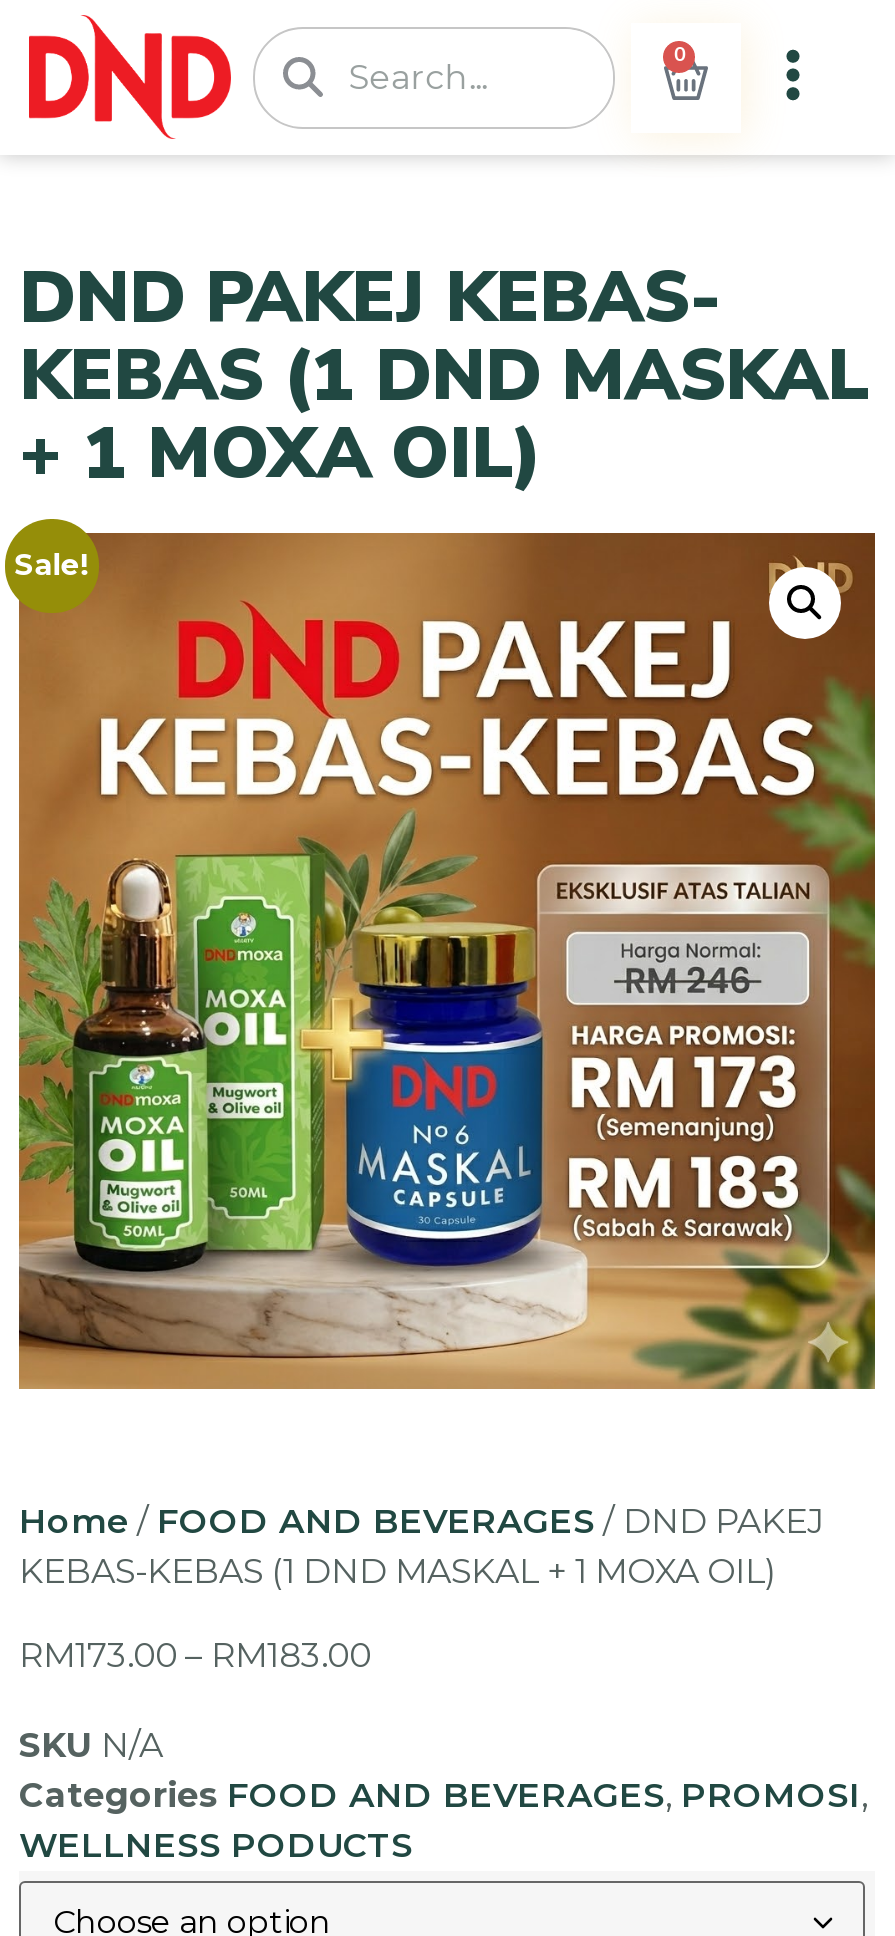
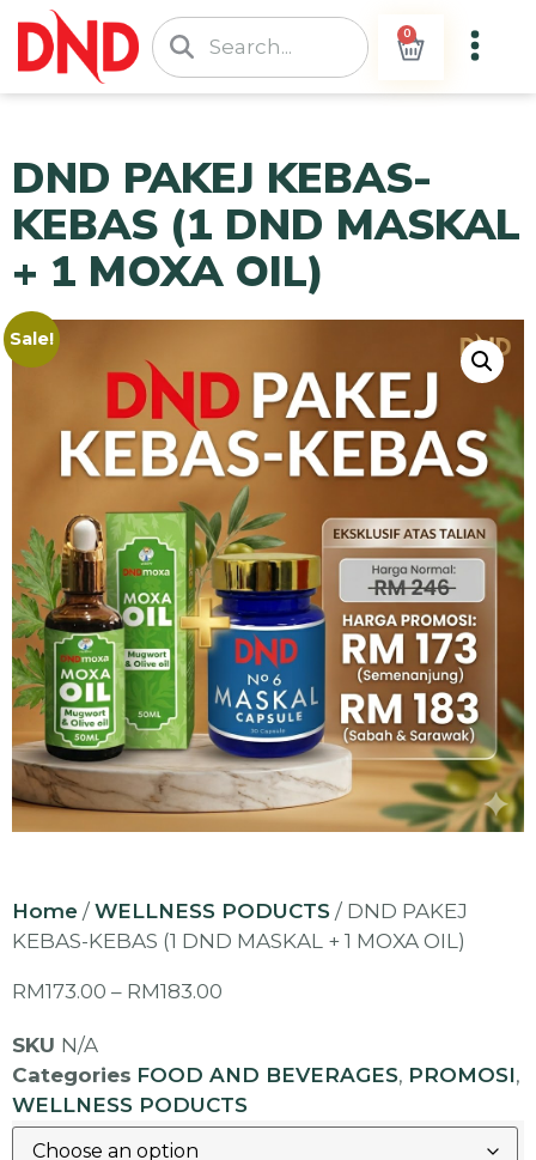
- Home / FOOD AND BEVERAGES / DND PAKEJ
+ Home / WELLNESS PODUCTS / DND PAKEJ
